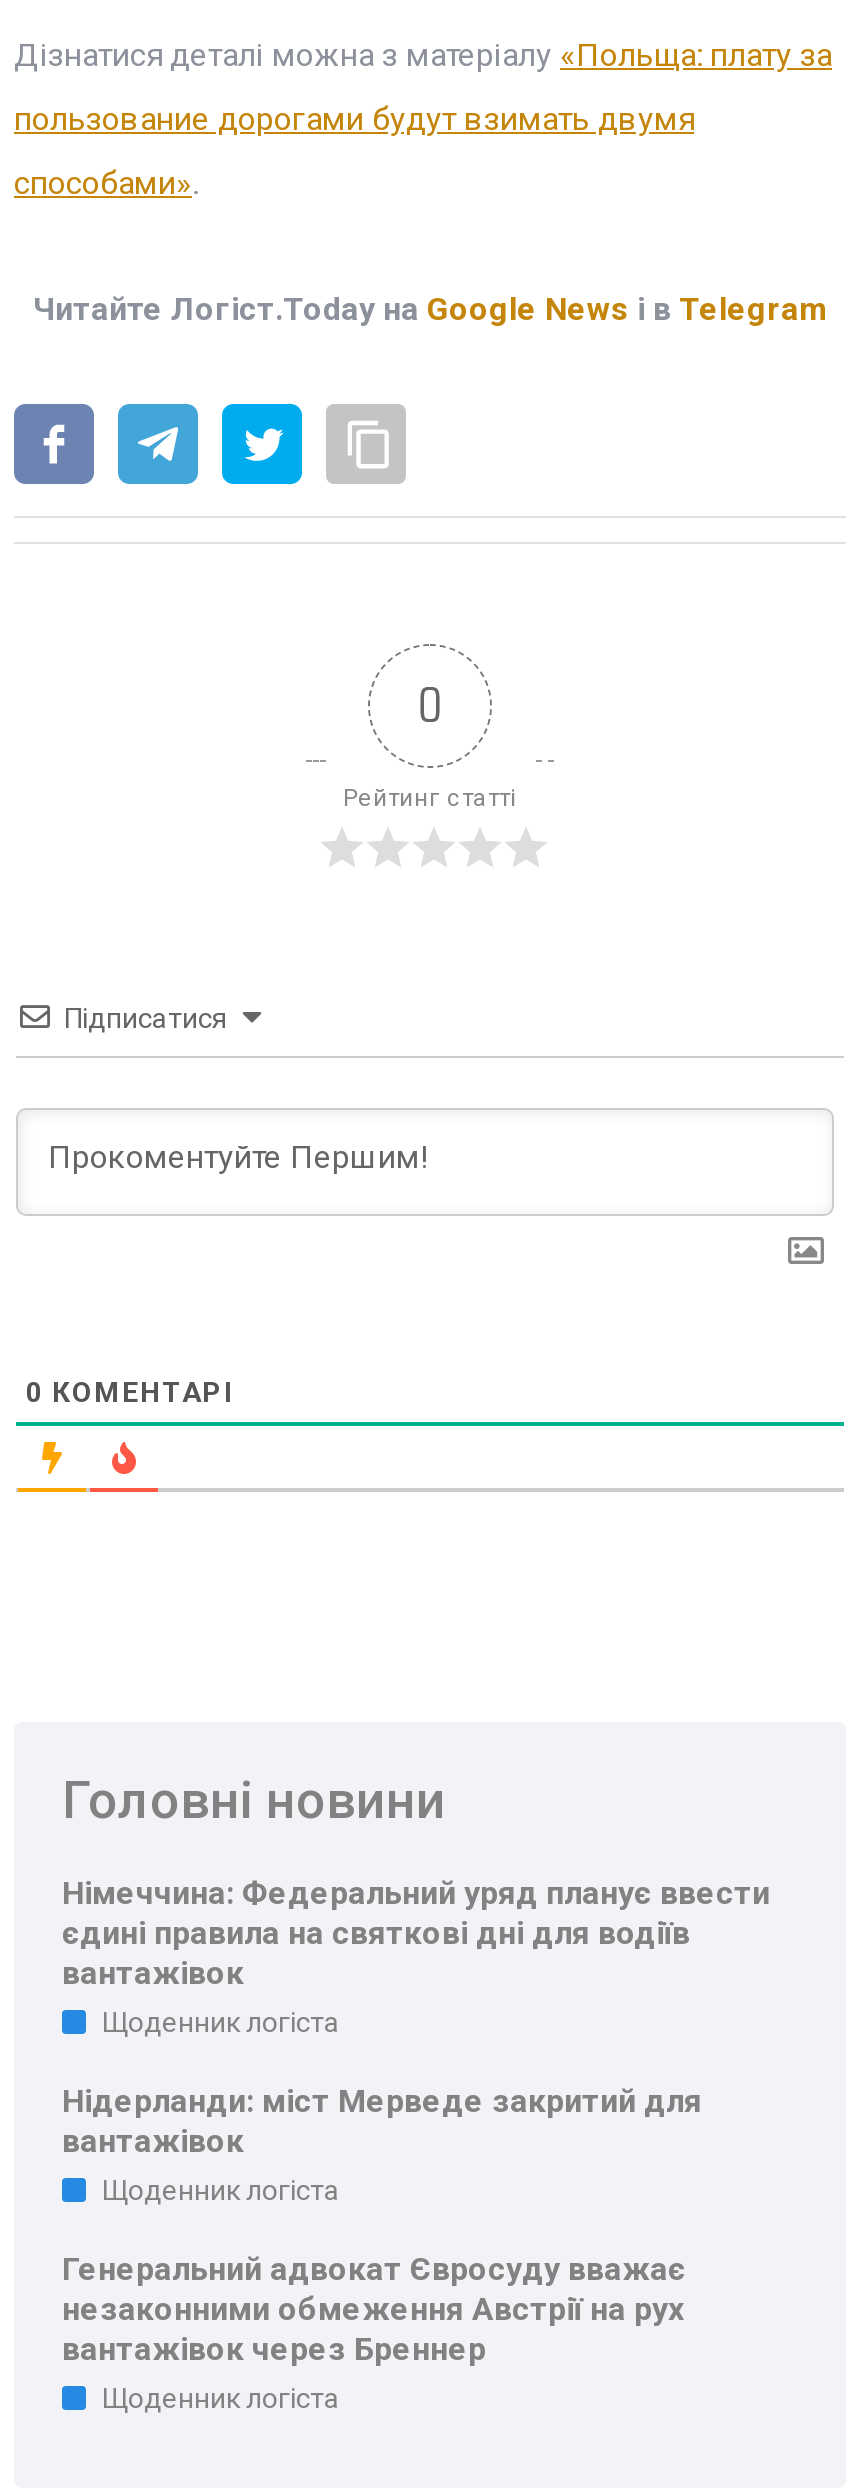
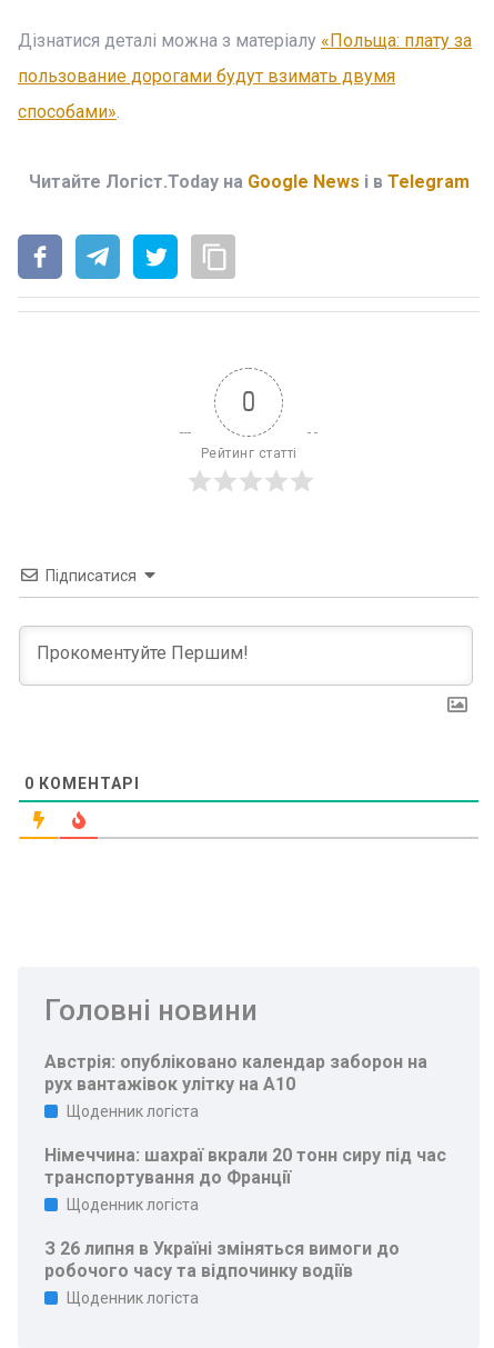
- Німеччина: Федеральний уряд планує ввести
- єдині правила на святкові дні для водіїв
- вантажівок
+ Австрія: опубліковано календар заборон на
+ рух вантажівок улітку на A10

- Нідерланди: міст Мерведе закритий для
- вантажівок
+ Німеччина: шахраї вкрали 20 тонн сиру під час
+ транспортування до Франції

- Генеральний адвокат Євросуду вважає
- незаконними обмеження Австрії на рух
- вантажівок через Бреннер
+ З 26 липня в Україні зміняться вимоги до
+ робочого часу та відпочинку водіїв
